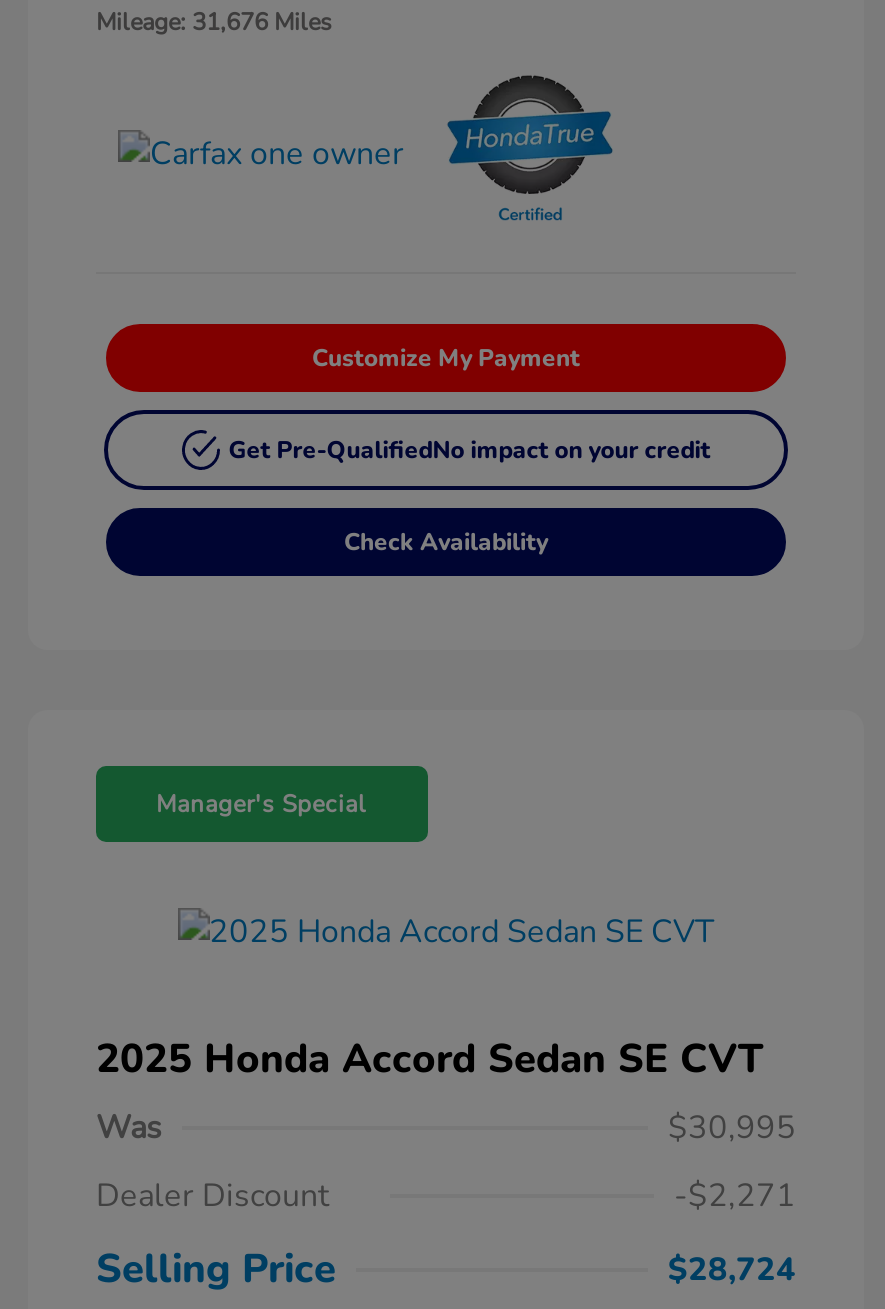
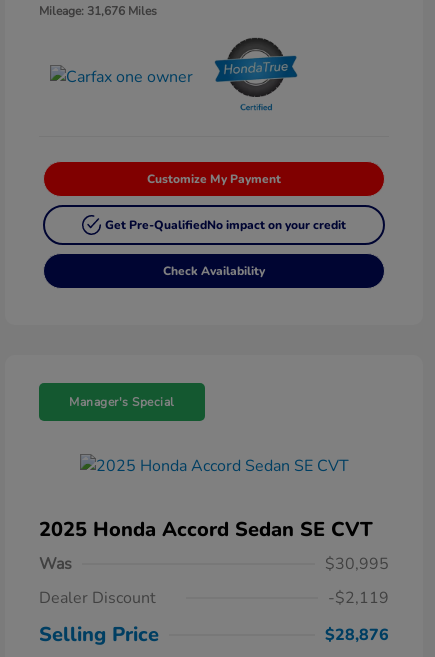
- -$2,271
+ -$2,119

- $28,724
+ $28,876
